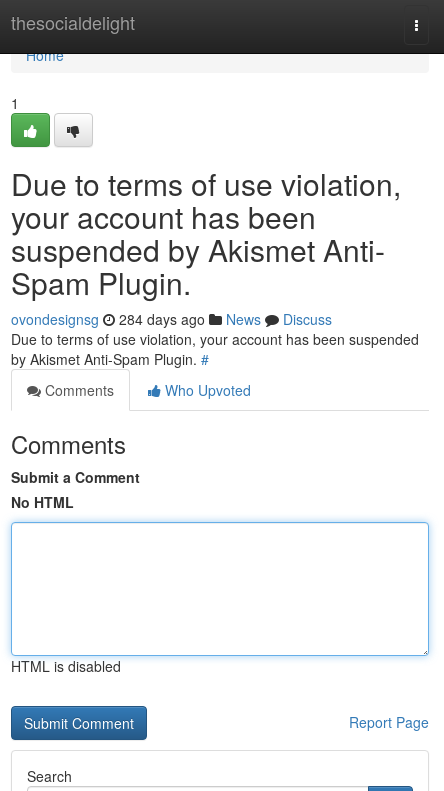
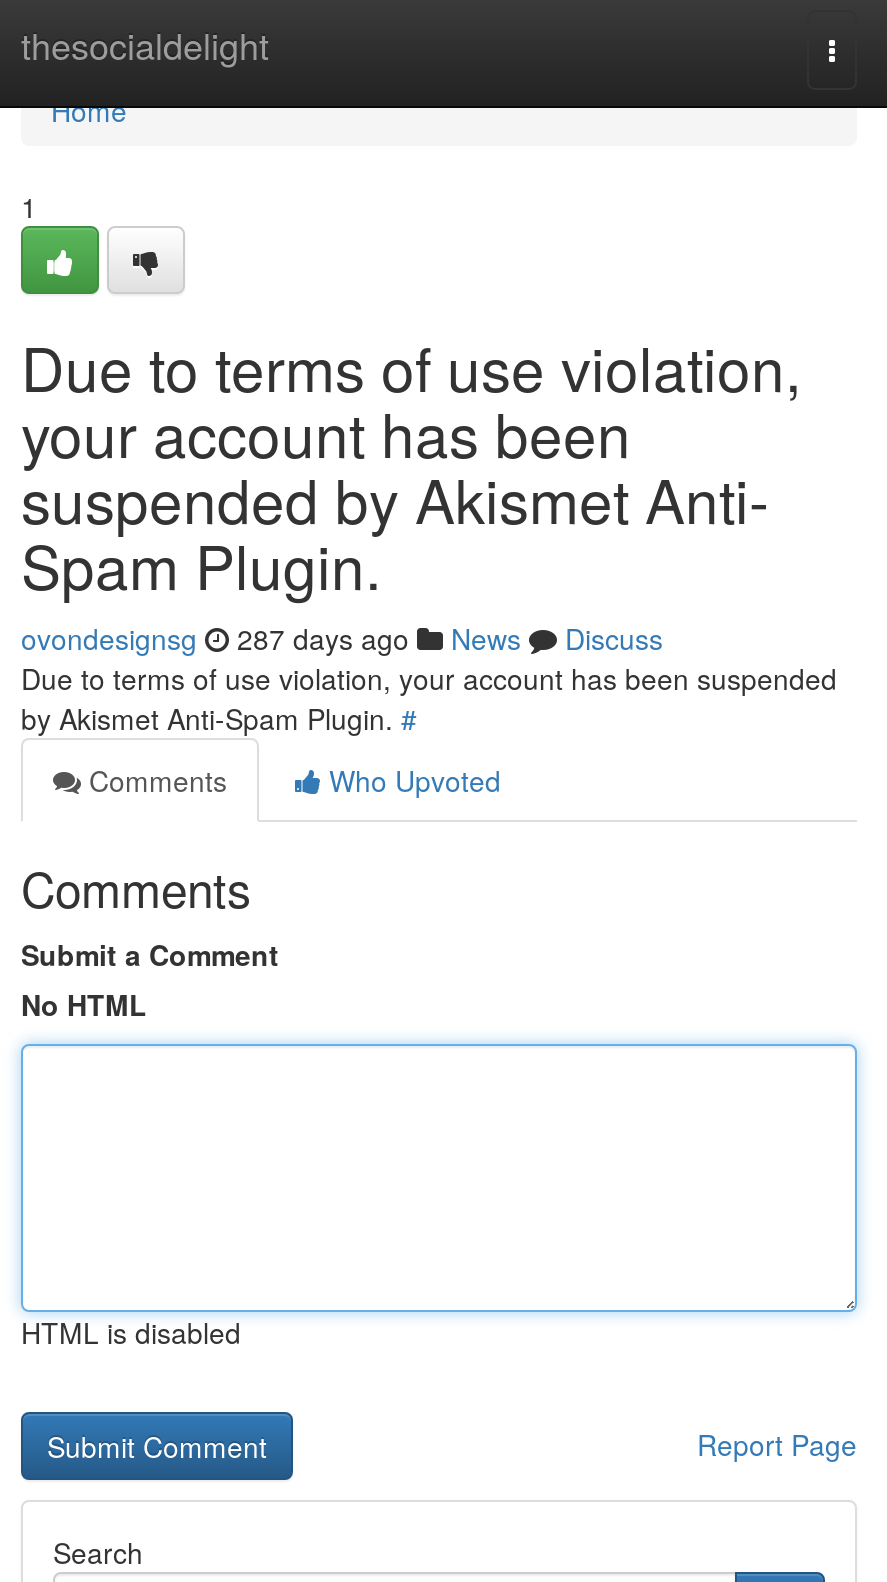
- ovondesignsg 284 days ago News Discuss
+ ovondesignsg 287 days ago News Discuss
